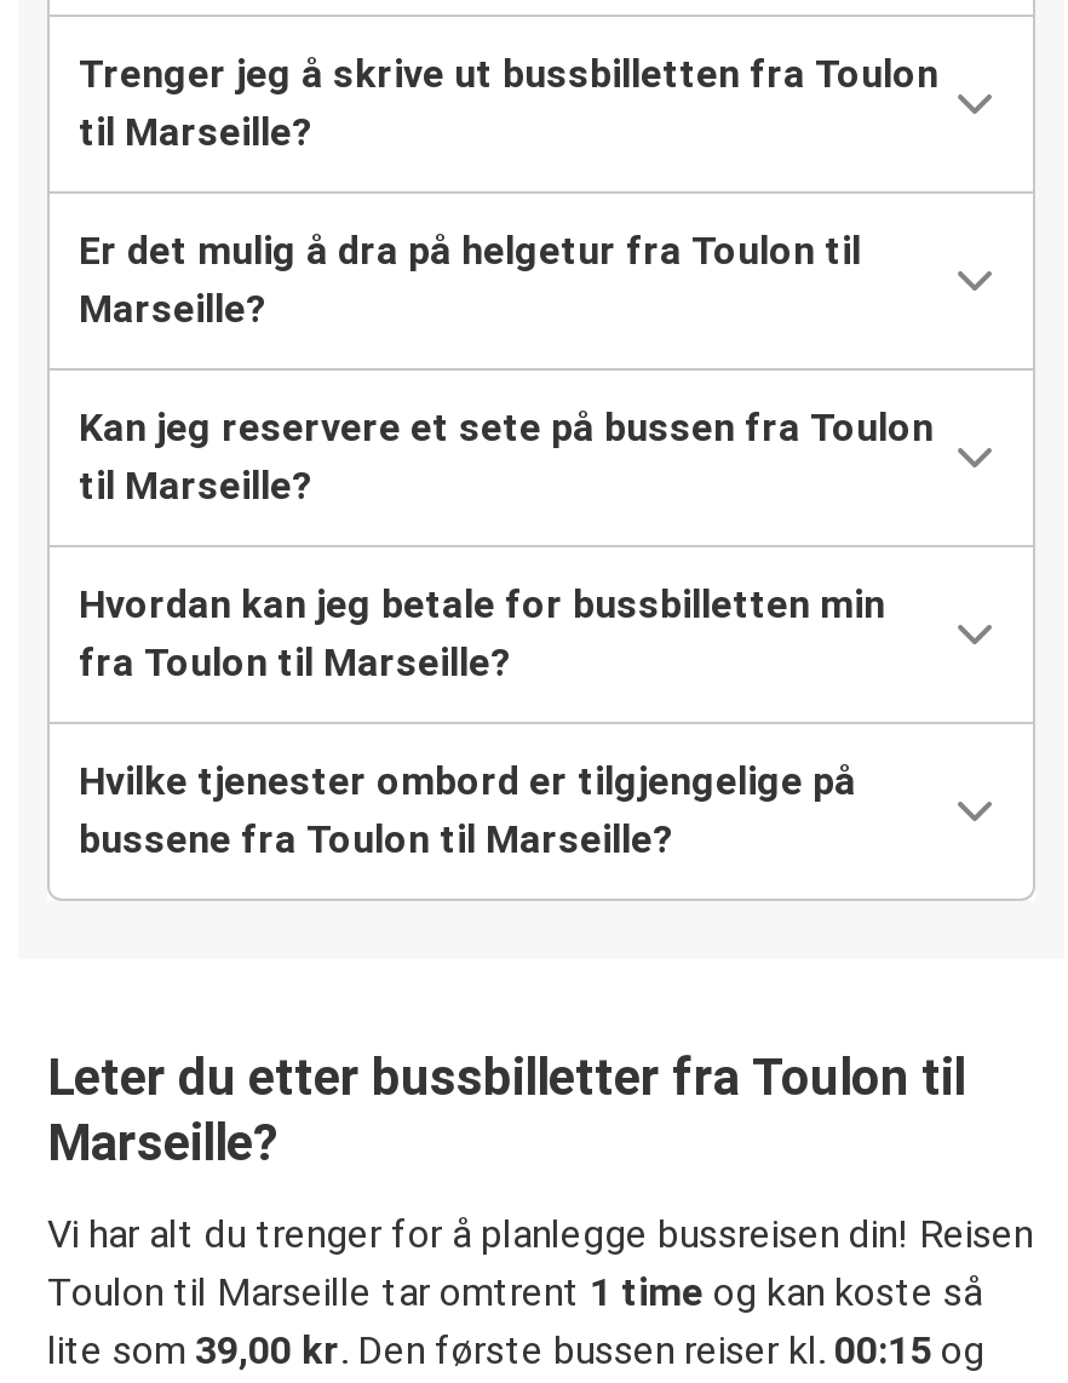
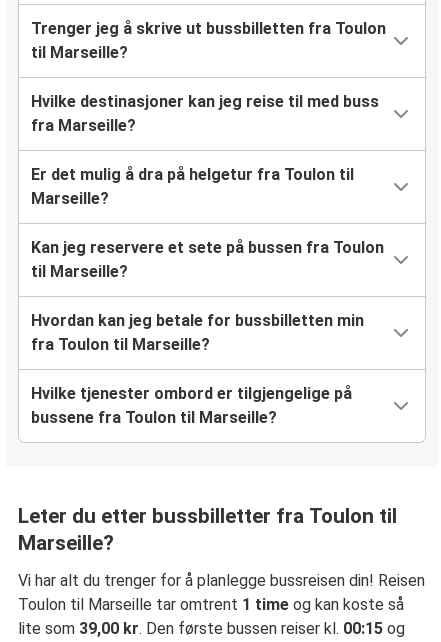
+ Hvilke destinasjoner kan jeg reise til med buss
+ fra Marseille?
